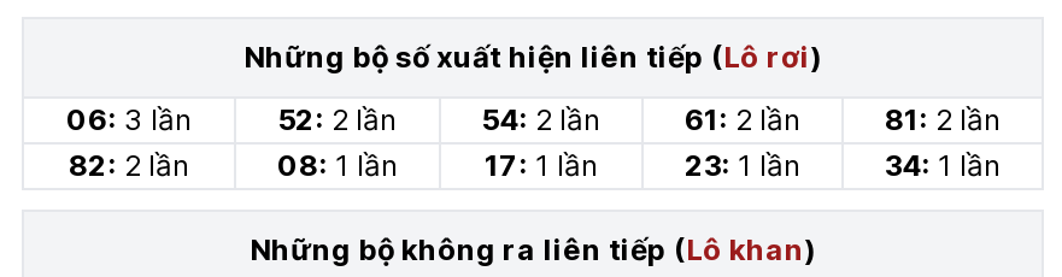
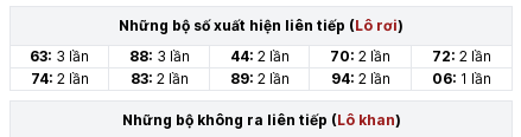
- 06: 3 lần
+ 63: 3 lần

- 52: 2 lần
+ 88: 3 lần

- 54: 2 lần
+ 44: 2 lần

- 61: 2 lần
+ 70: 2 lần

- 81: 2 lần
+ 72: 2 lần

- 82: 2 lần
+ 74: 2 lần

- 08: 1 lần
+ 83: 2 lần

- 17: 1 lần
+ 89: 2 lần

- 23: 1 lần
+ 94: 2 lần

- 34: 1 lần
+ 06: 1 lần
